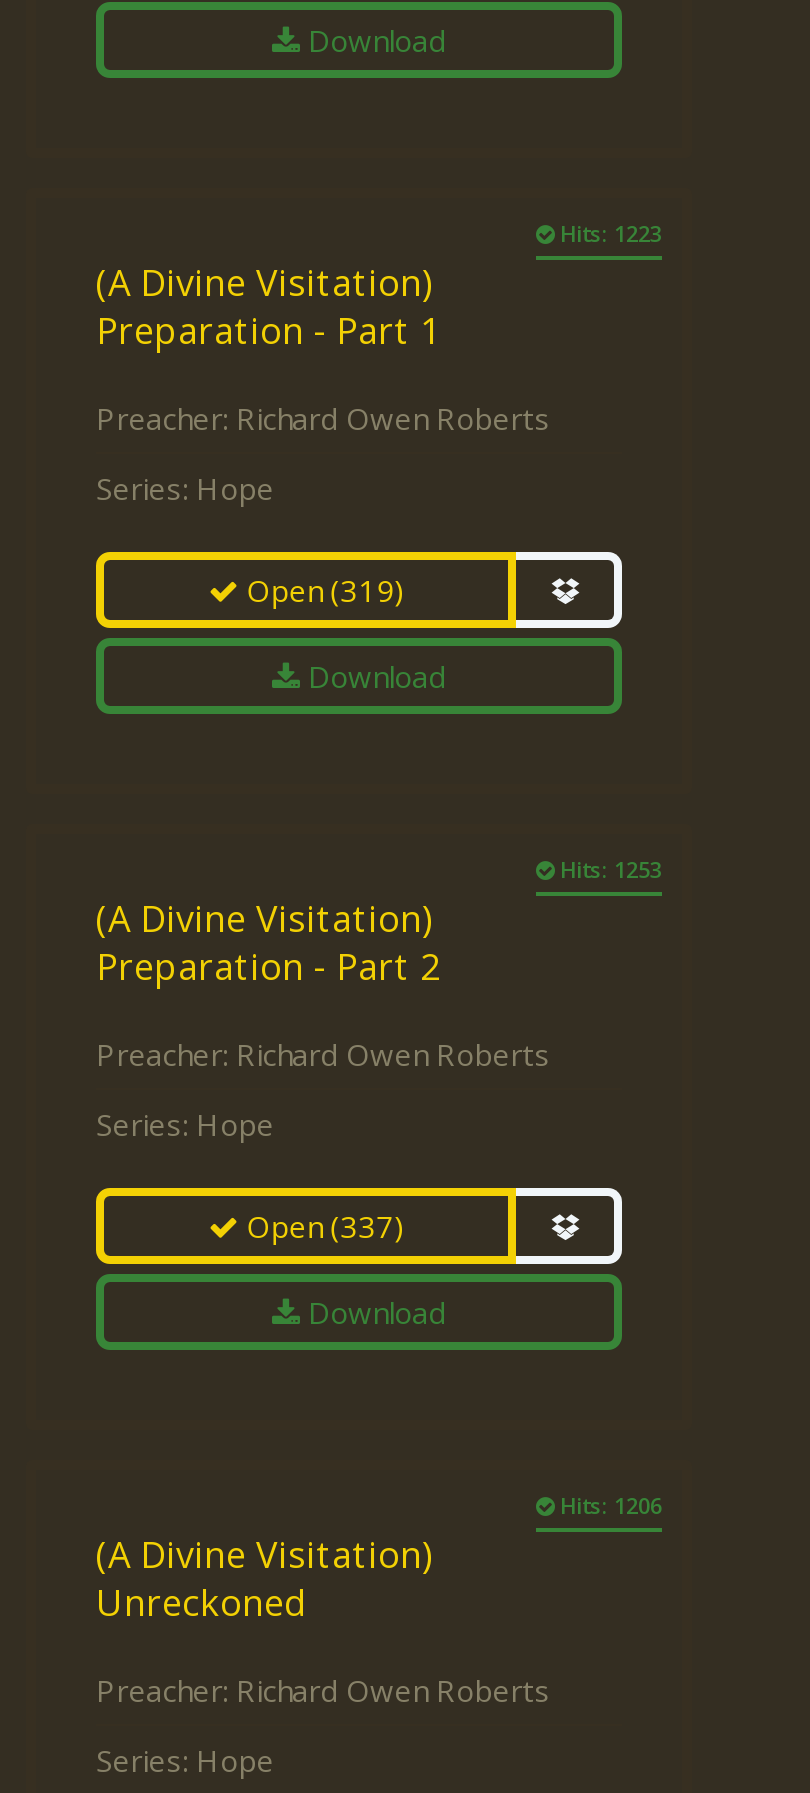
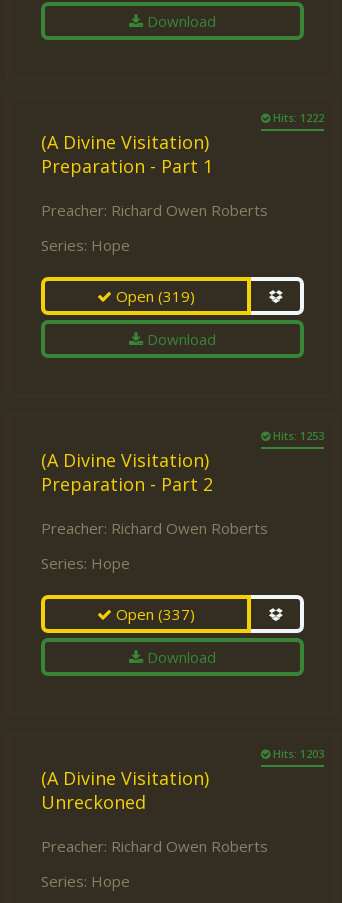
- Hits: 1223
+ Hits: 1222

- Hits: 1206
+ Hits: 1203
